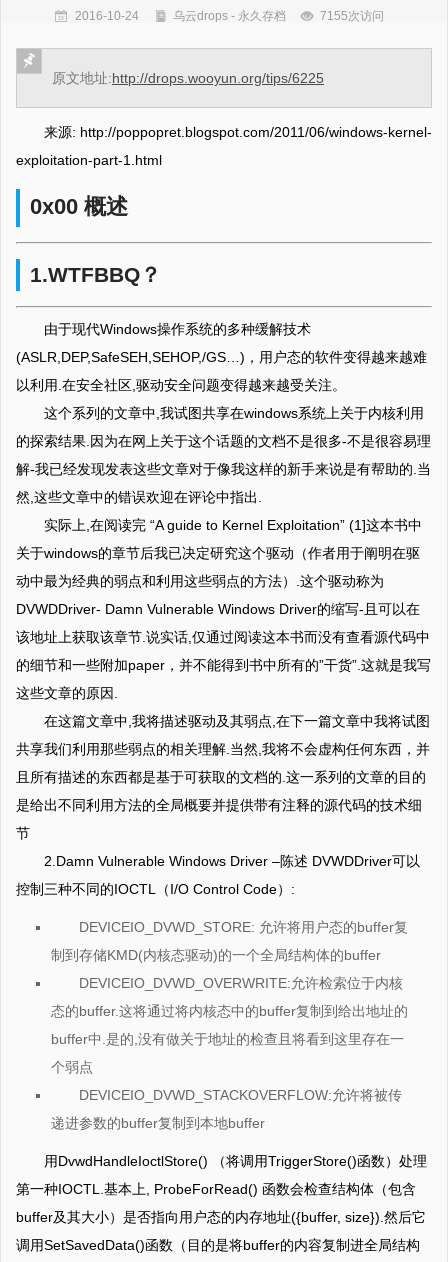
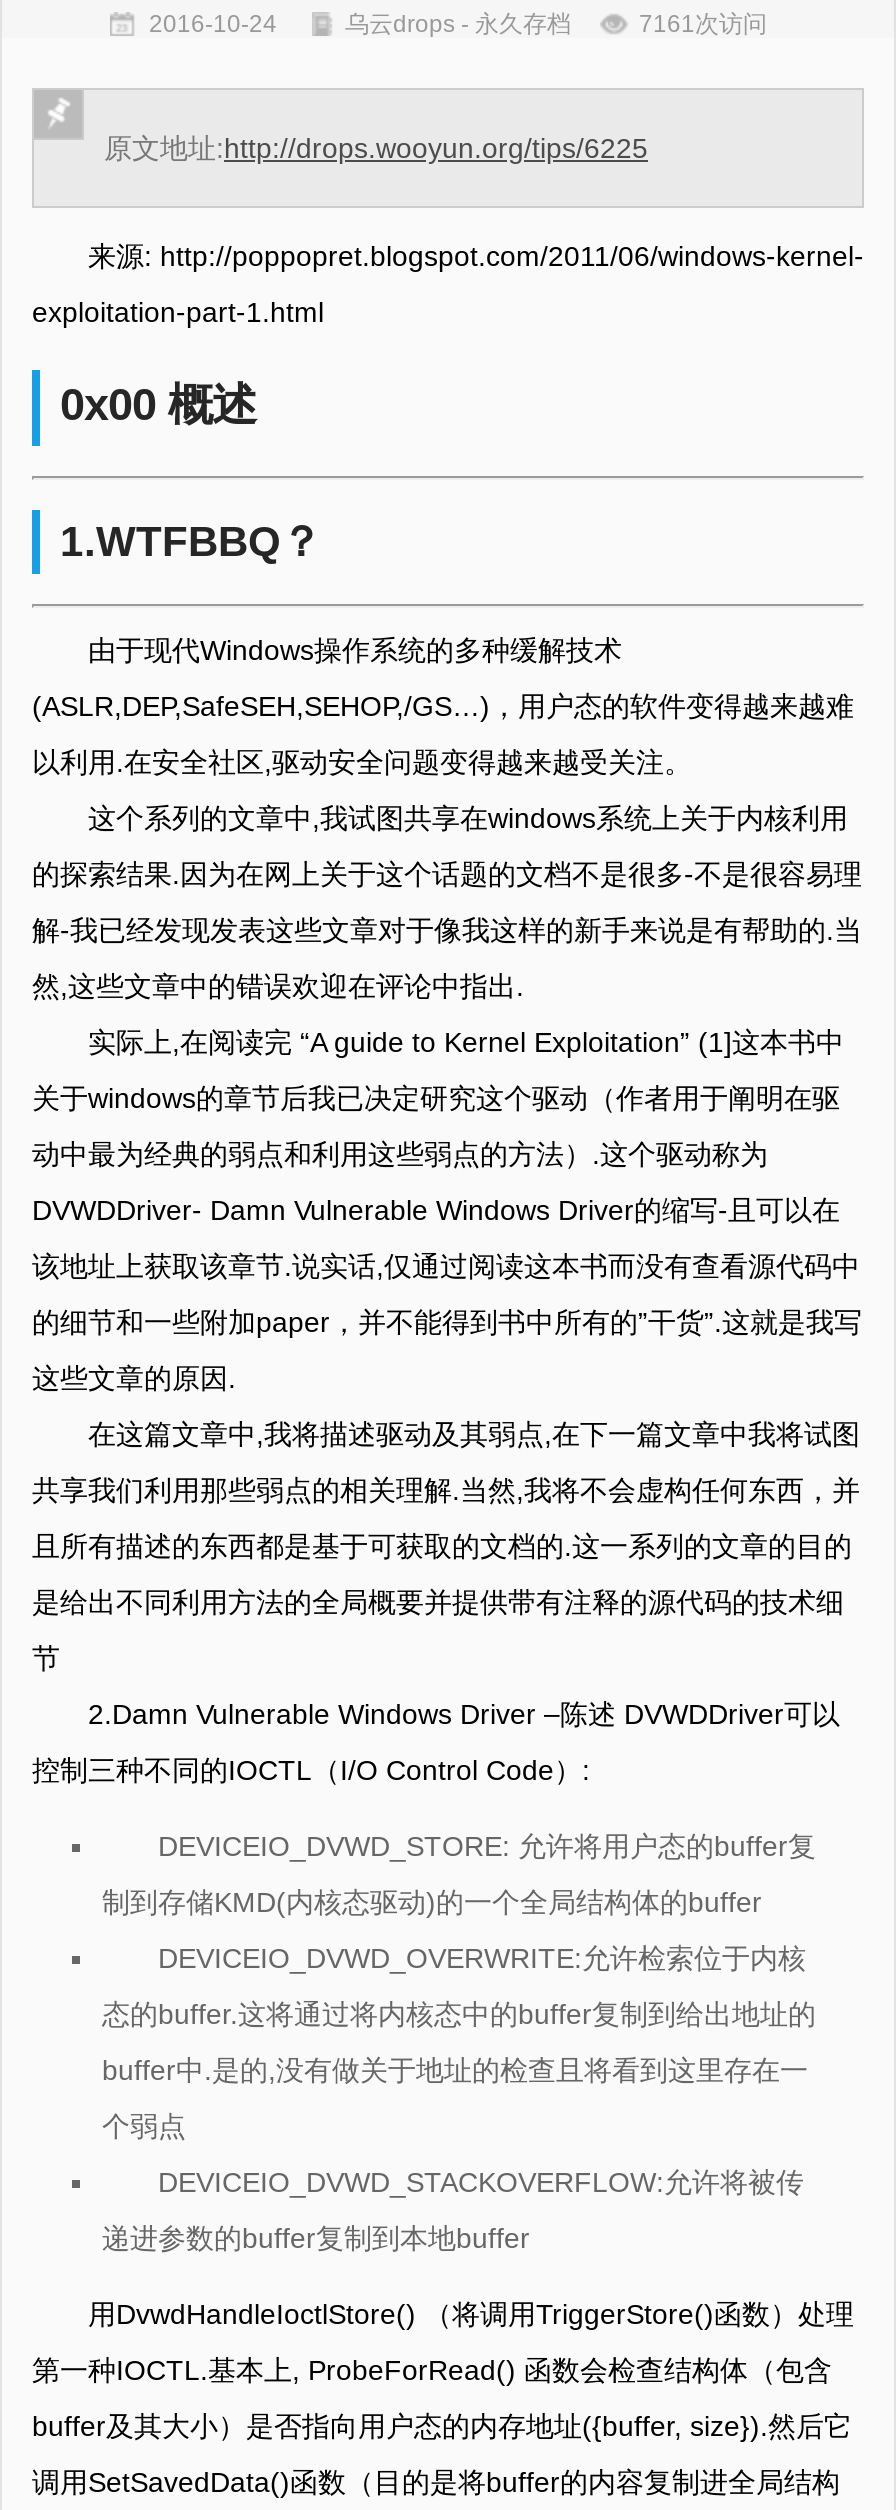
- 7155次访问
+ 7161次访问
